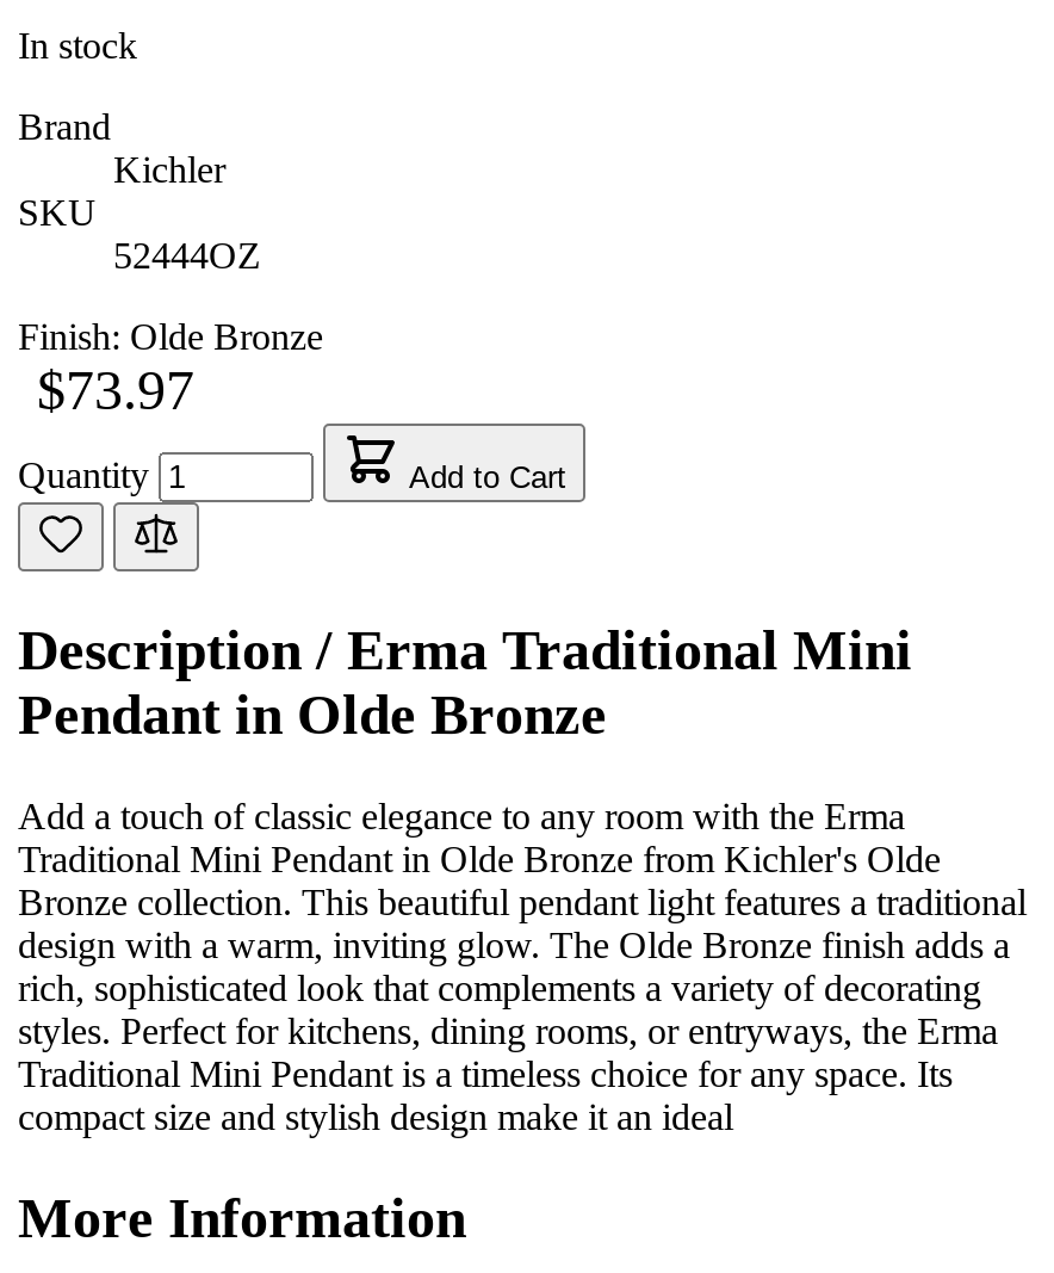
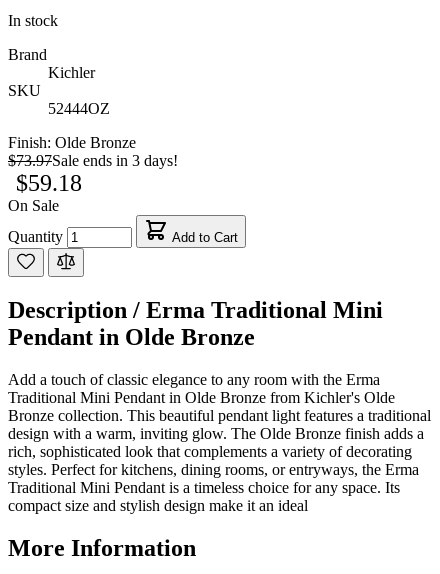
- $73.97
+ $73.97Sale ends in 3 days!
+ $59.18
+ On Sale
